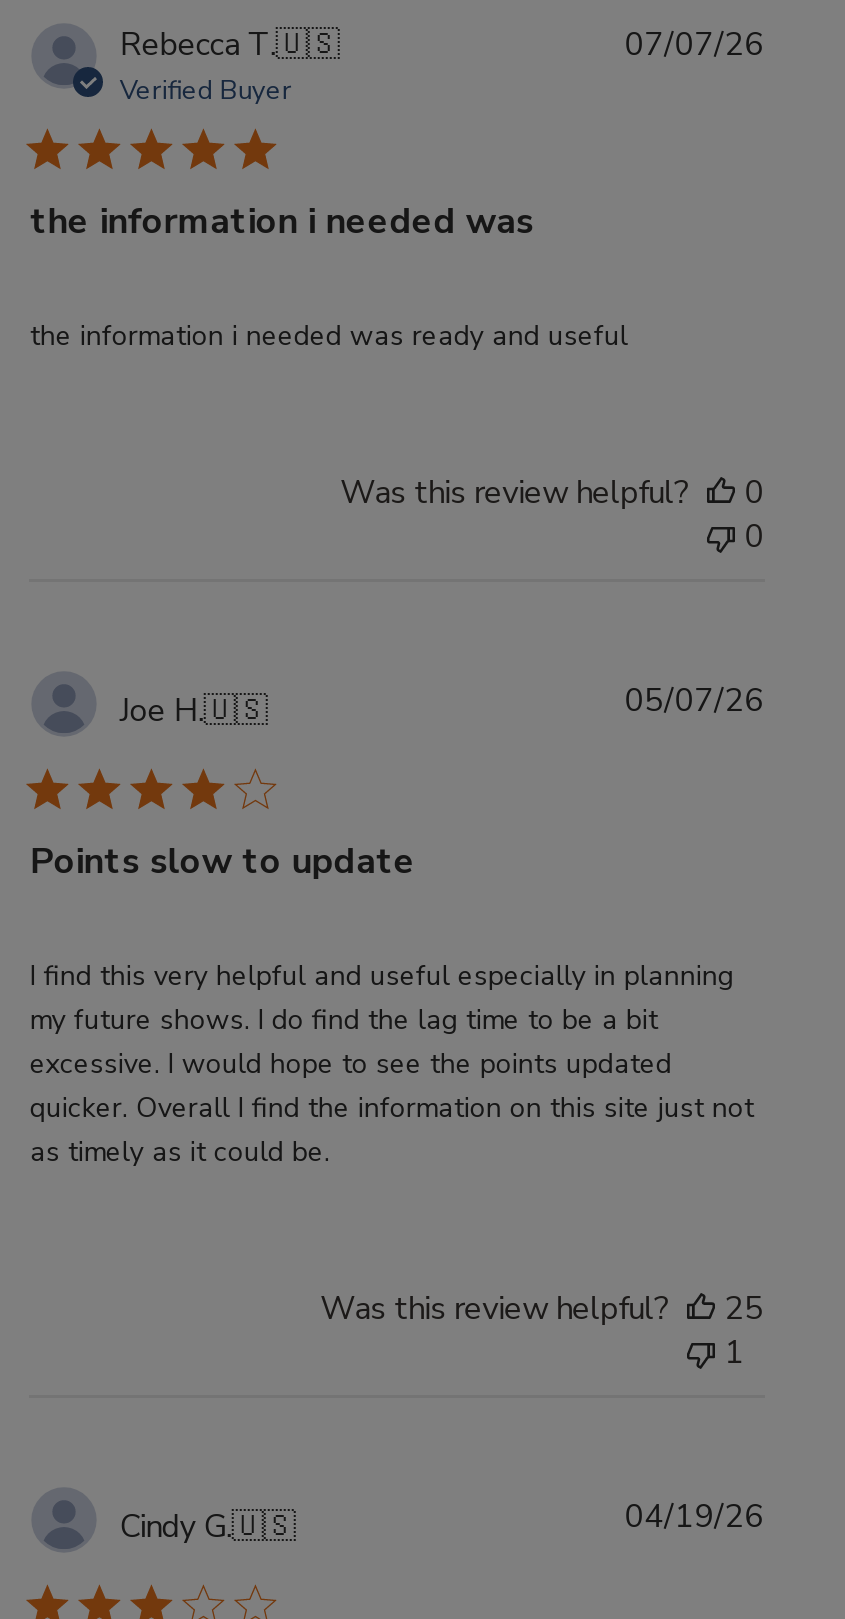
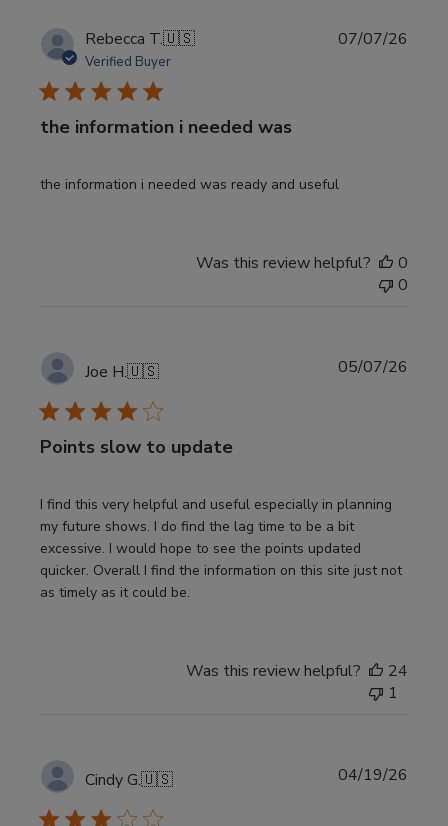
- Was this review helpful? 25
+ Was this review helpful? 24
